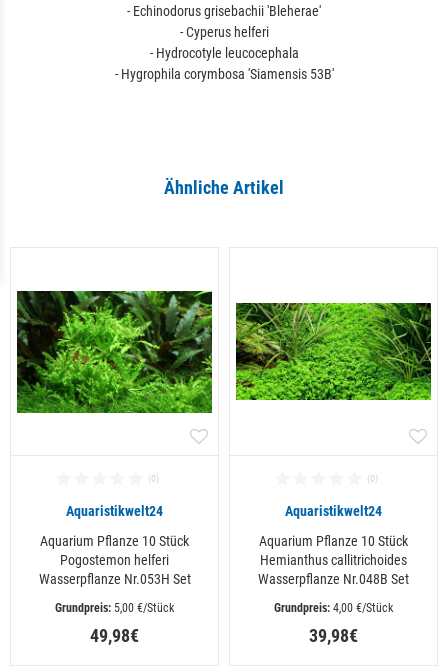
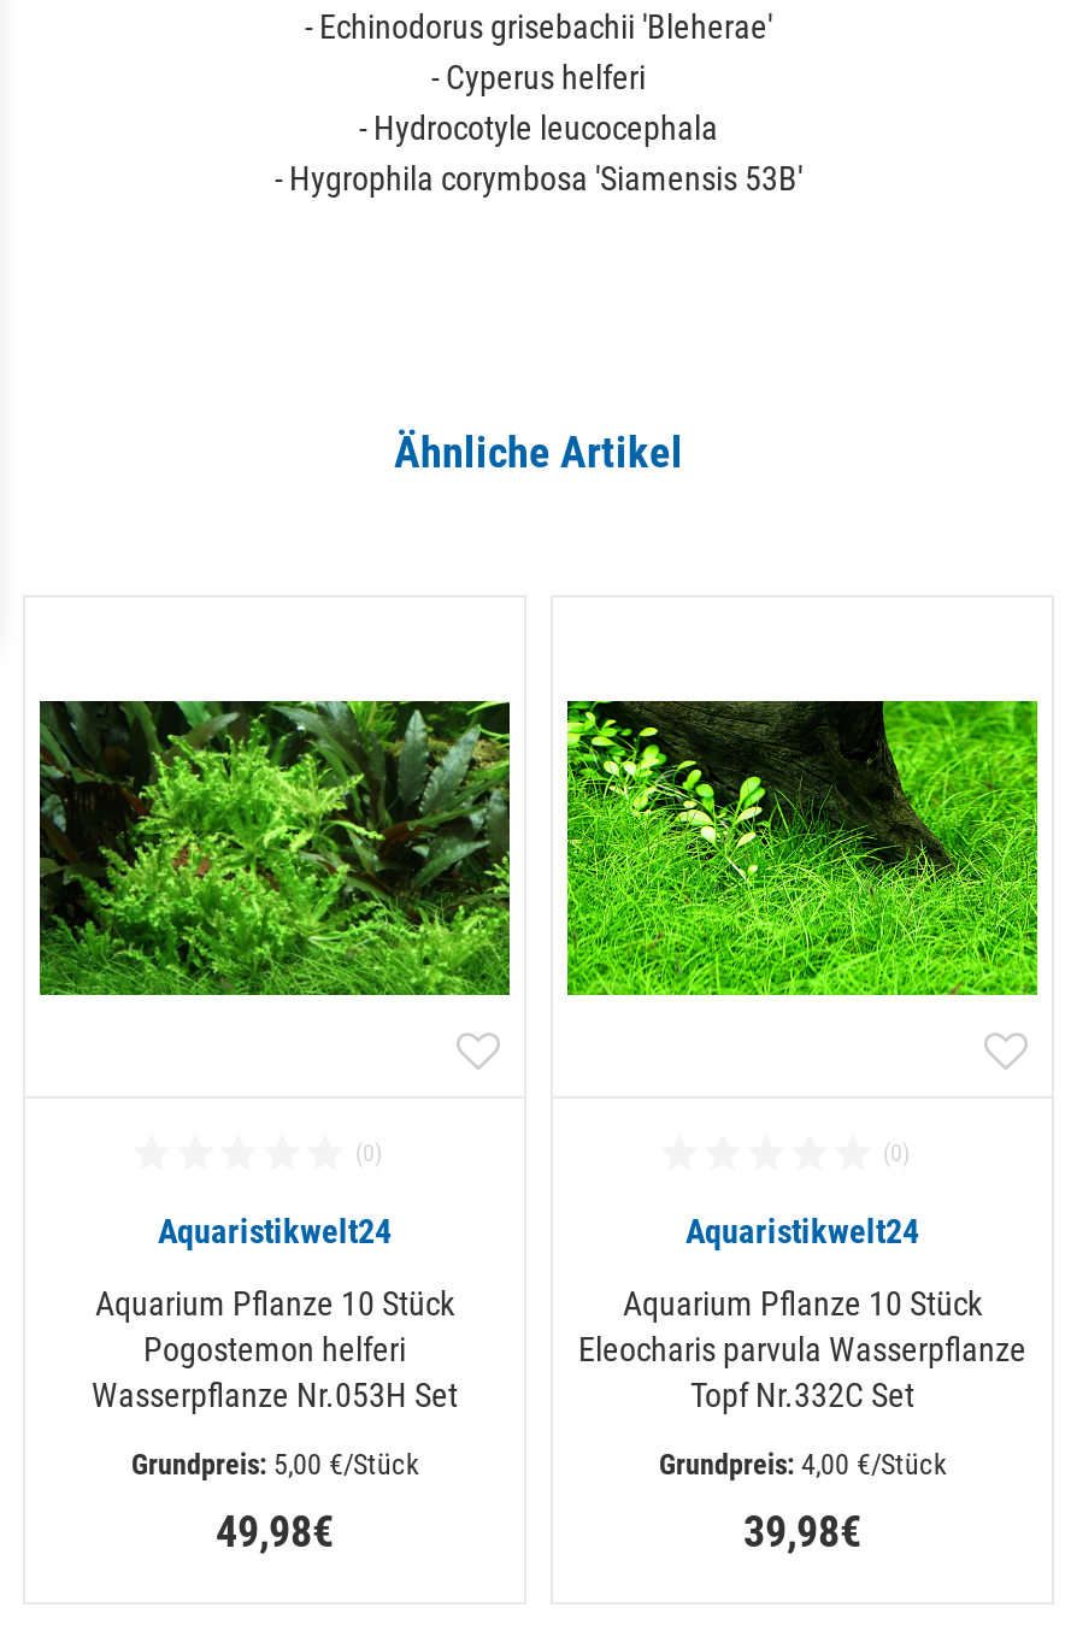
- [image]
+ [image]

- Hemianthus callitrichoides
- Wasserpflanze Nr.048B Set
+ Eleocharis parvula Wasserpflanze
+ Topf Nr.332C Set
